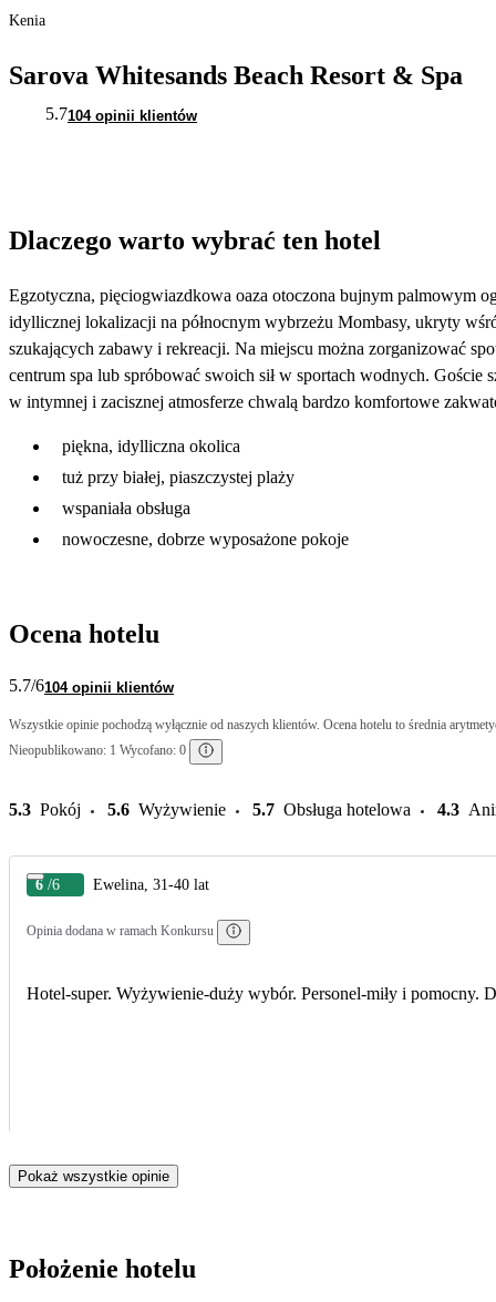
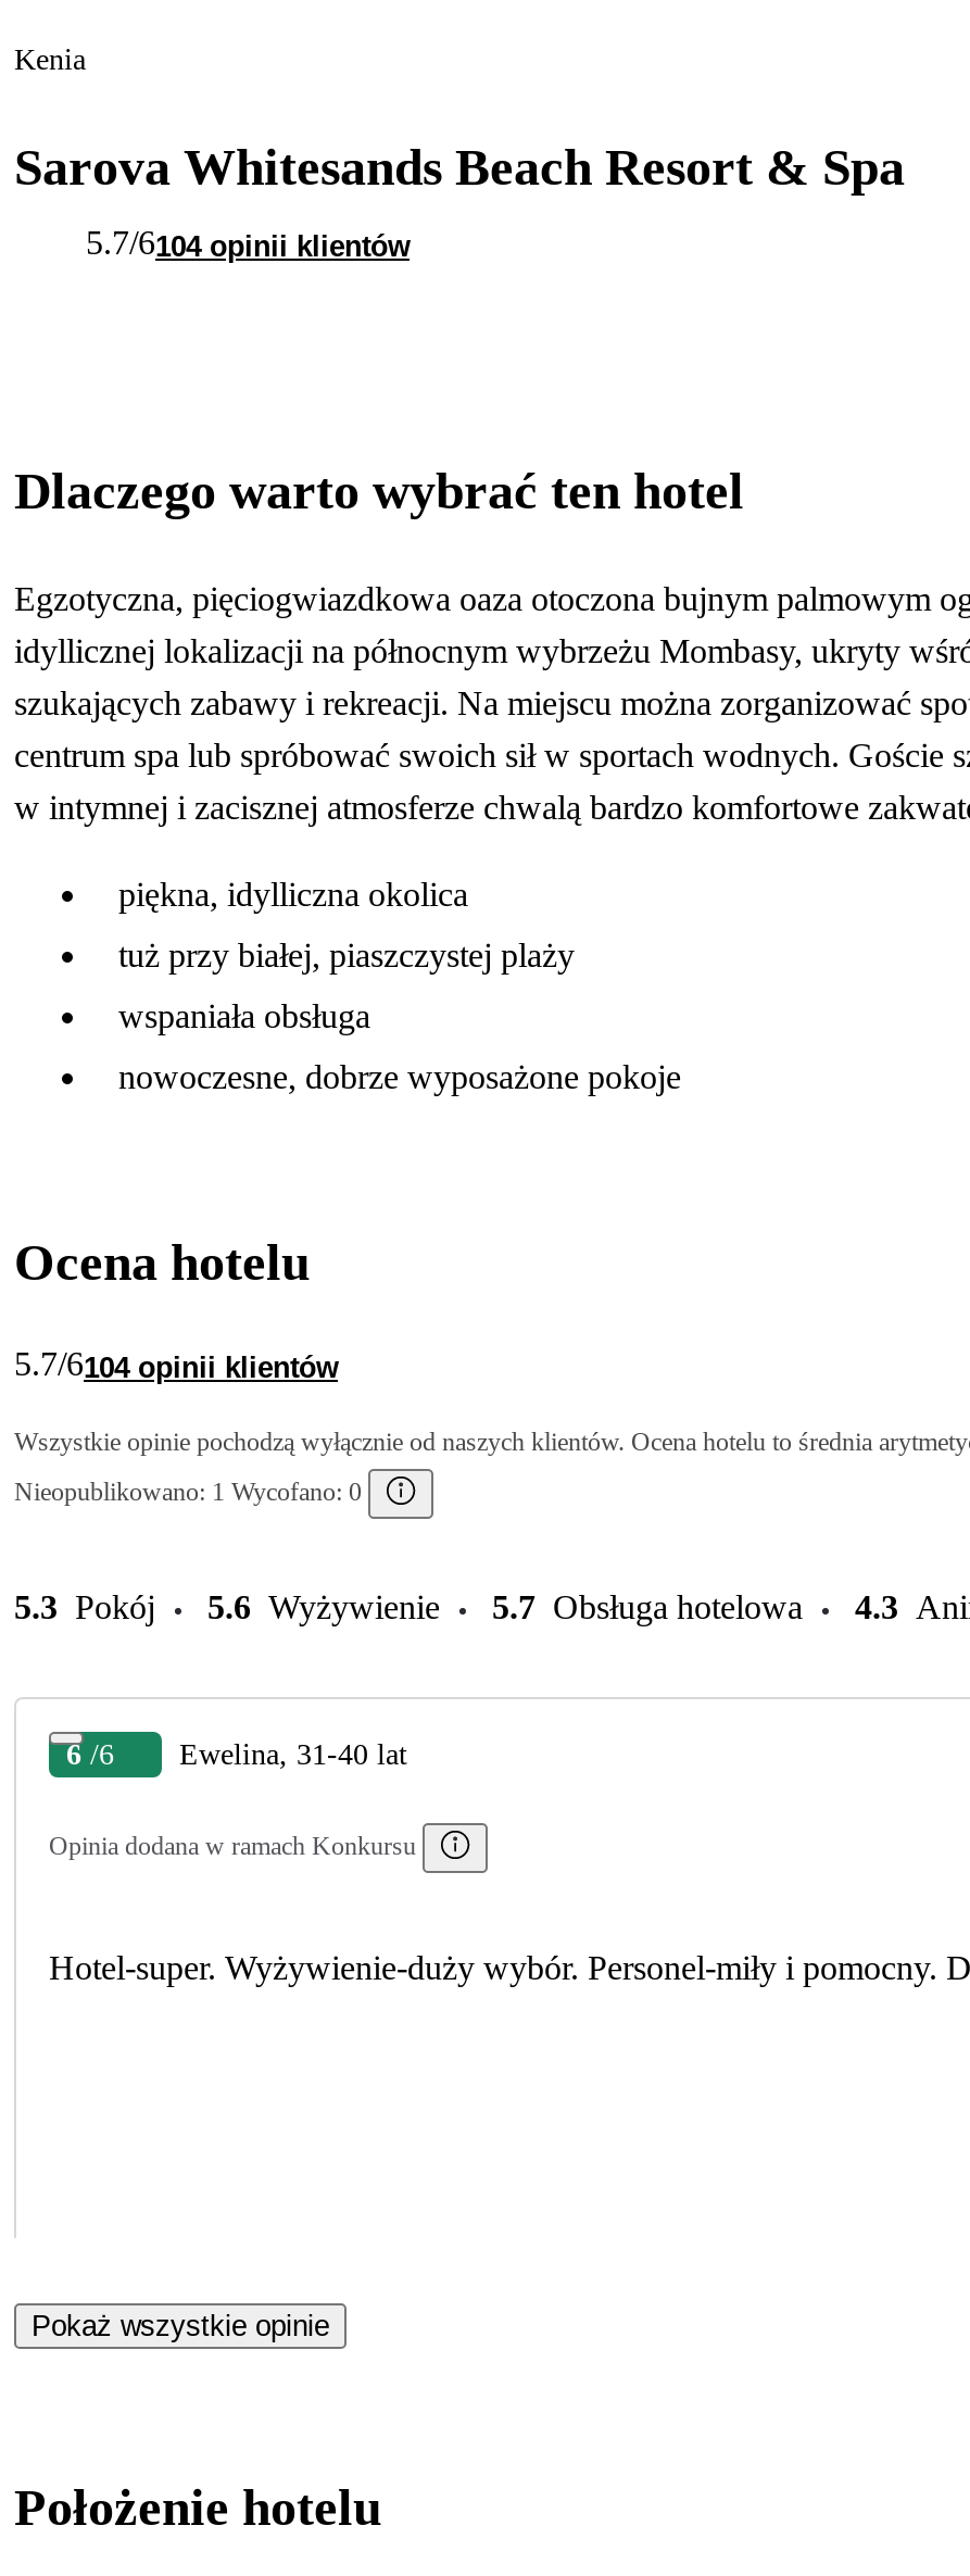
- 5.7104 opinii klientów
+ 5.7/6104 opinii klientów
